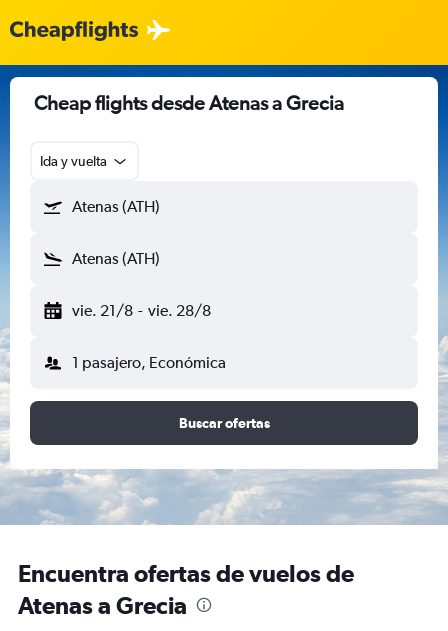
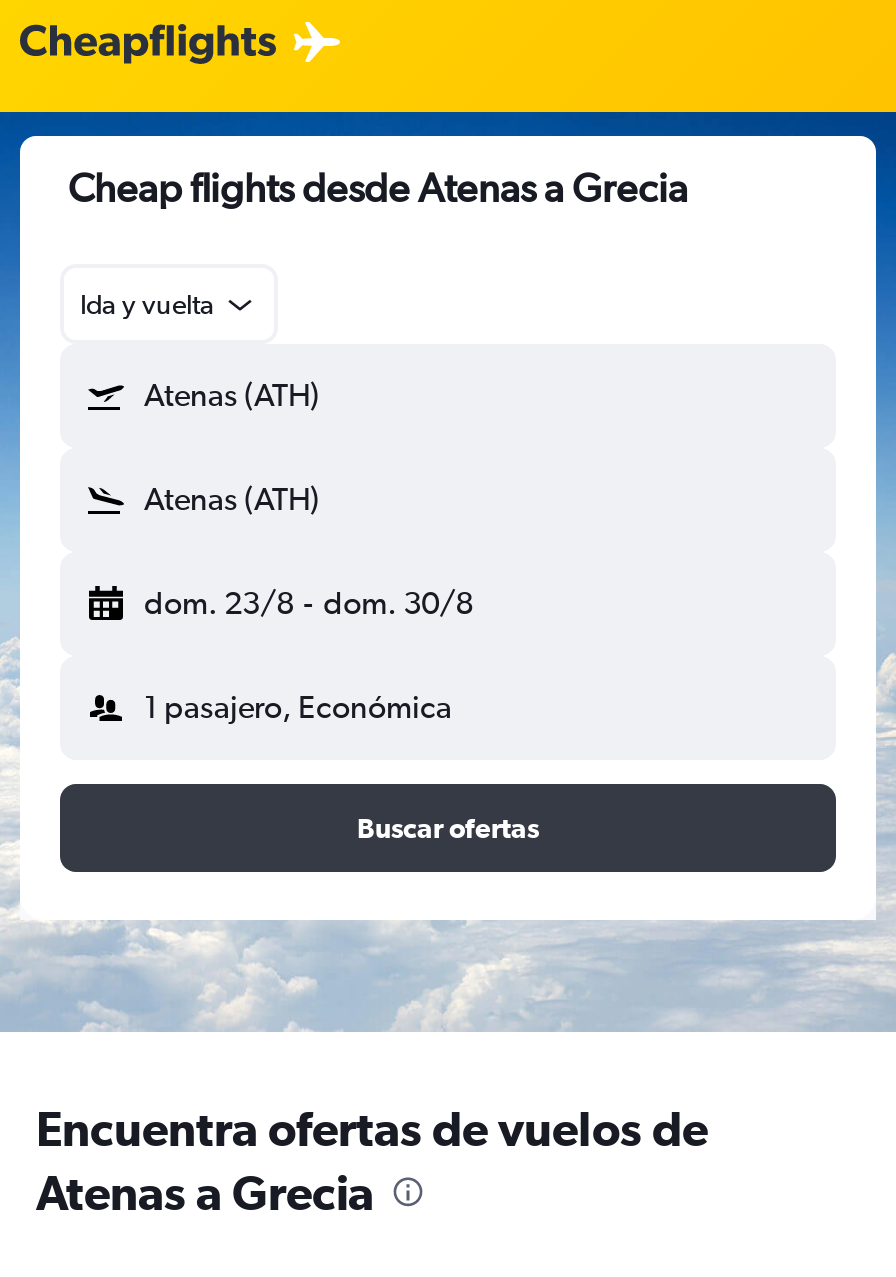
- vie. 21/8 - vie. 28/8
+ dom. 23/8 - dom. 30/8
